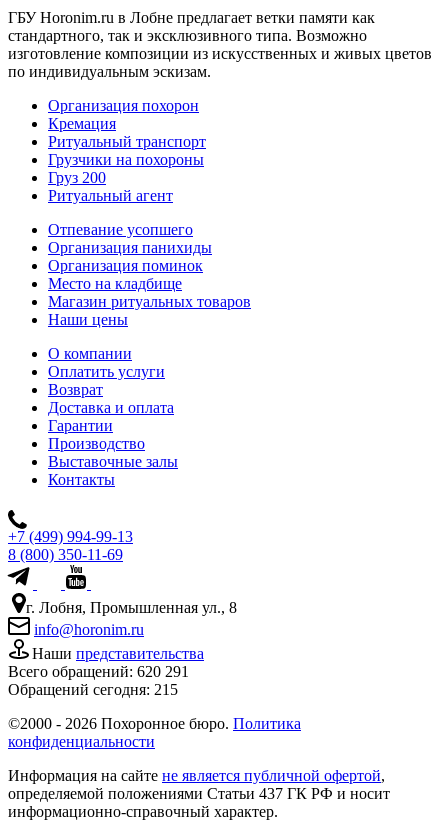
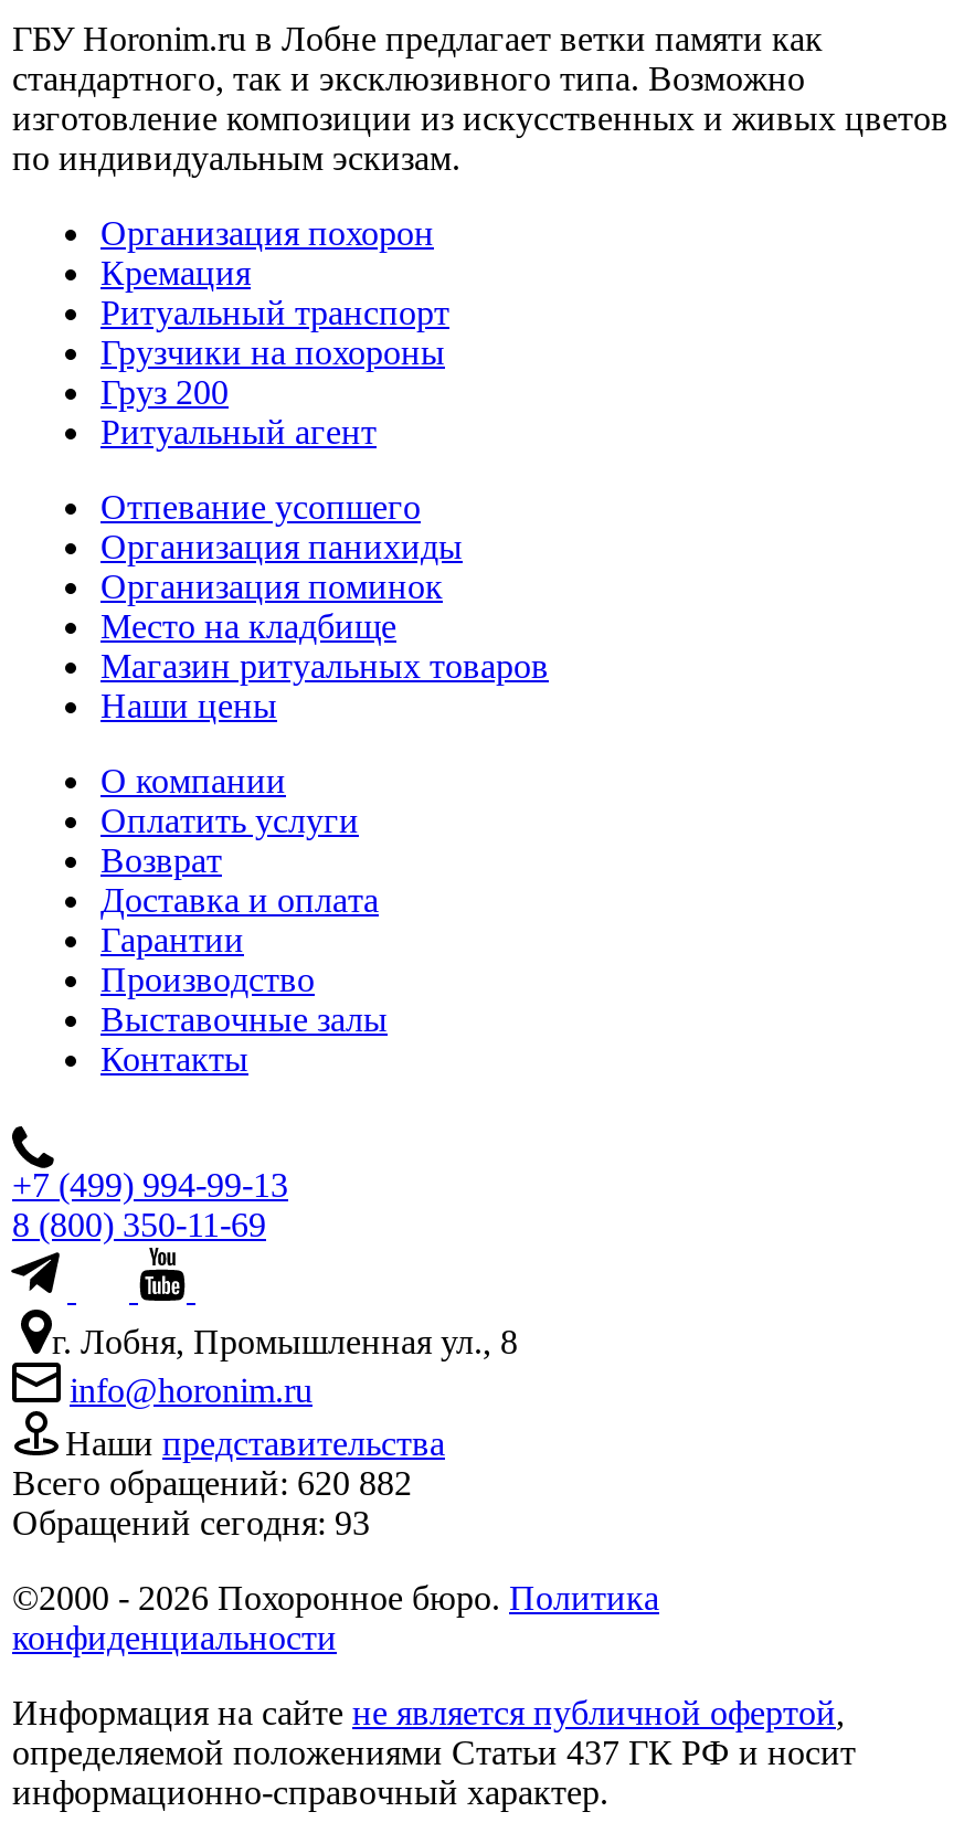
- Всего обращений: 620 291
+ Всего обращений: 620 882

- Обращений сегодня: 215
+ Обращений сегодня: 93
